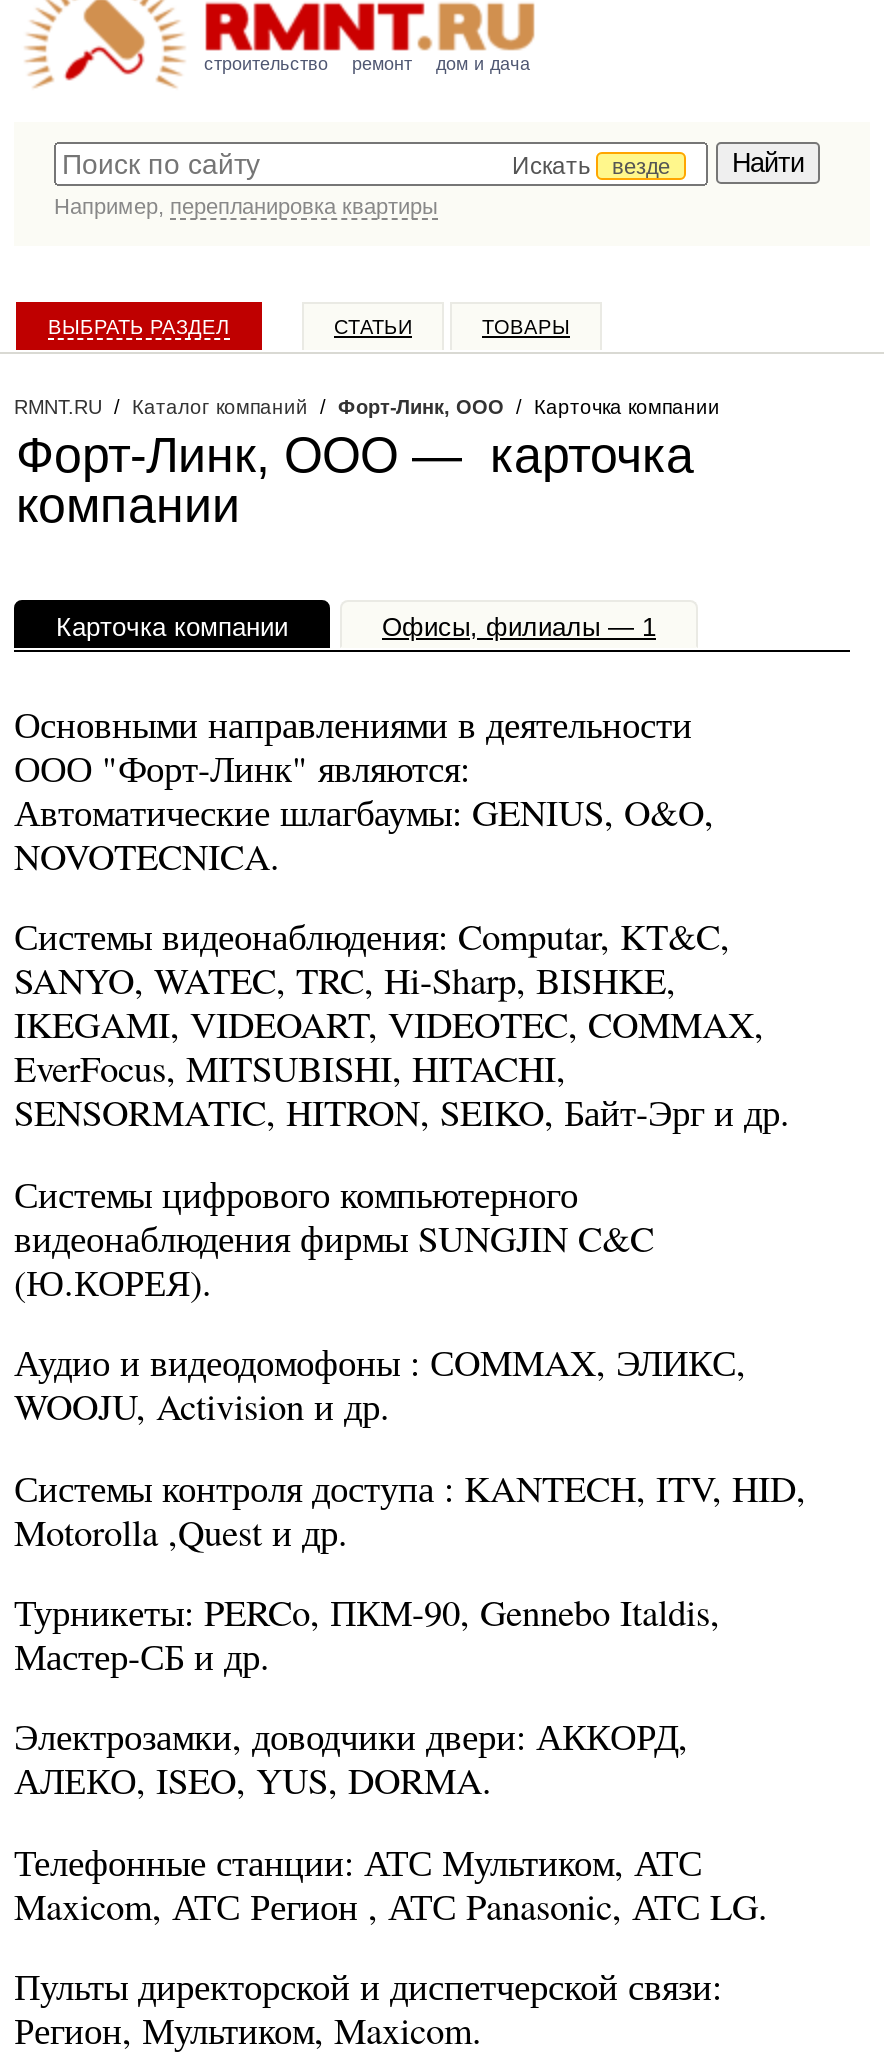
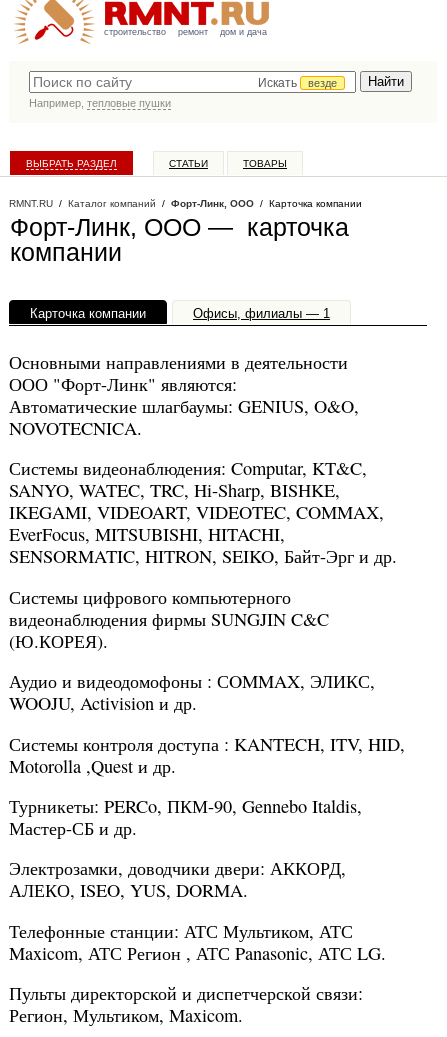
- Например, перепланировка квартиры
+ Например, тепловые пушки
